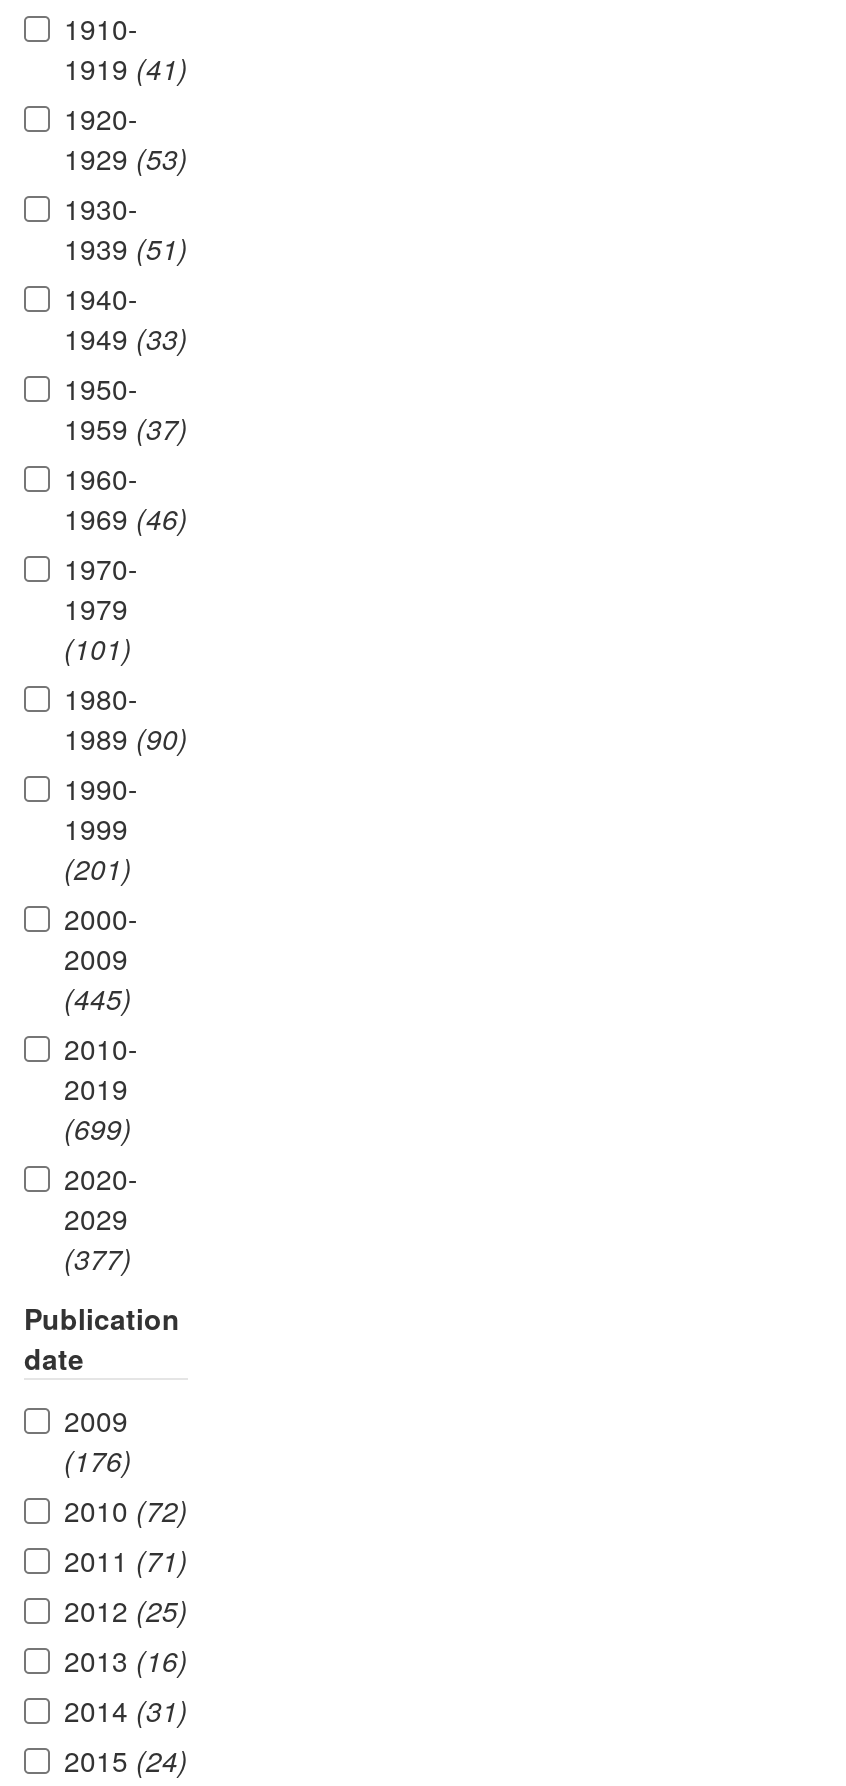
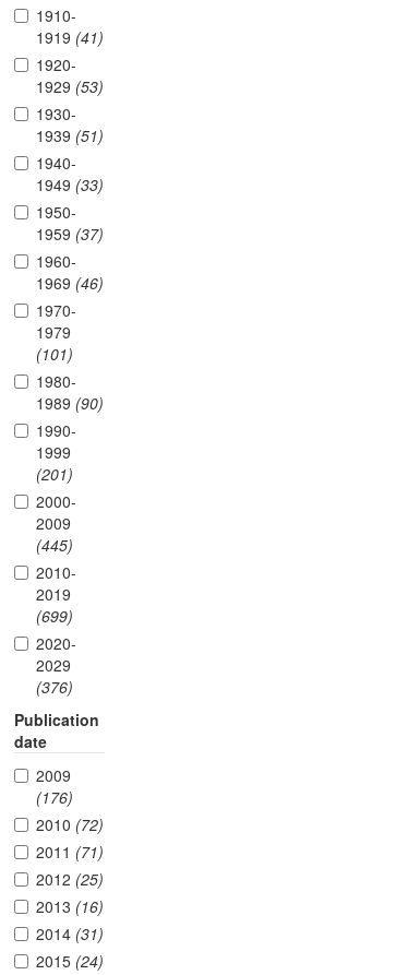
- (377)
+ (376)
